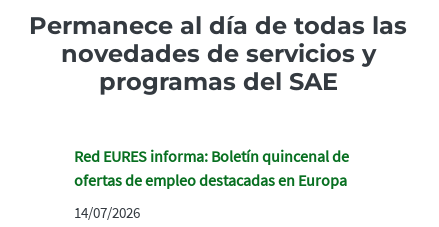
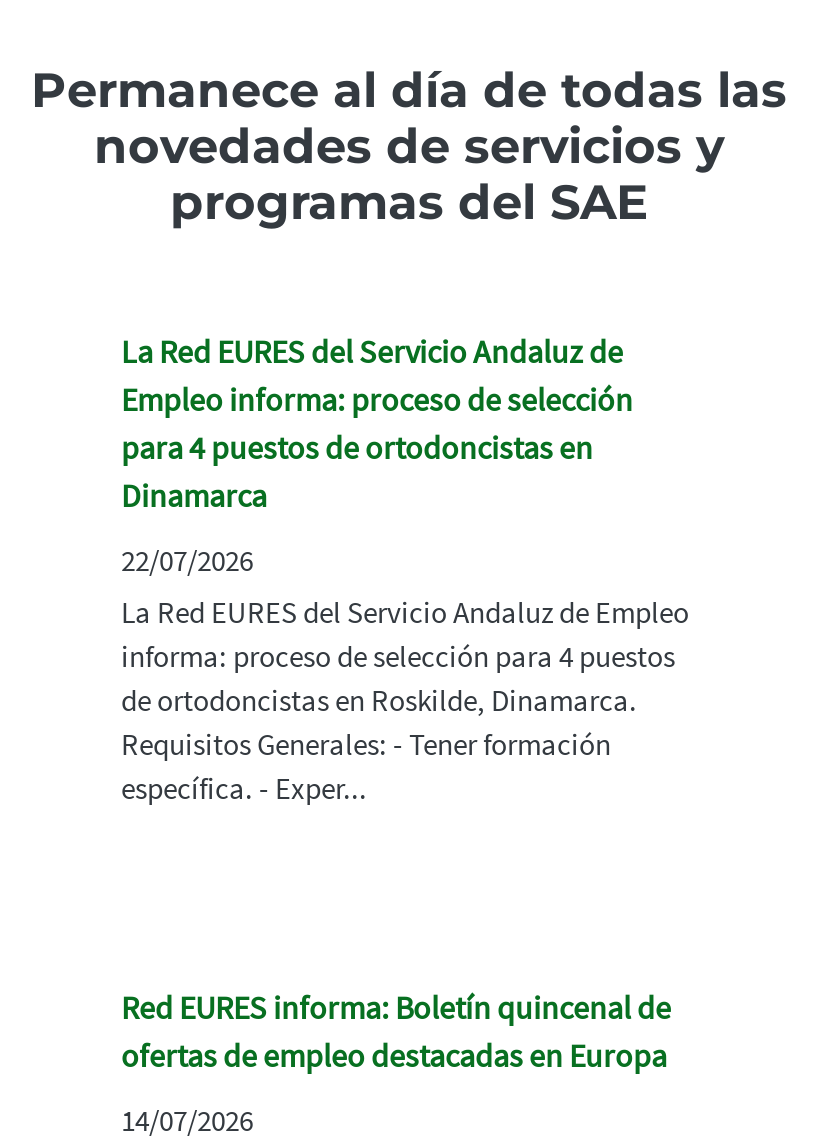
+ La Red EURES del Servicio Andaluz de
+ Empleo informa: proceso de selección
+ para 4 puestos de ortodoncistas en
+ Dinamarca
+ 22/07/2026
+ La Red EURES del Servicio Andaluz de Empleo
+ informa: proceso de selección para 4 puestos
+ de ortodoncistas en Roskilde, Dinamarca.
+ Requisitos Generales: - Tener formación
+ específica. - Exper...
